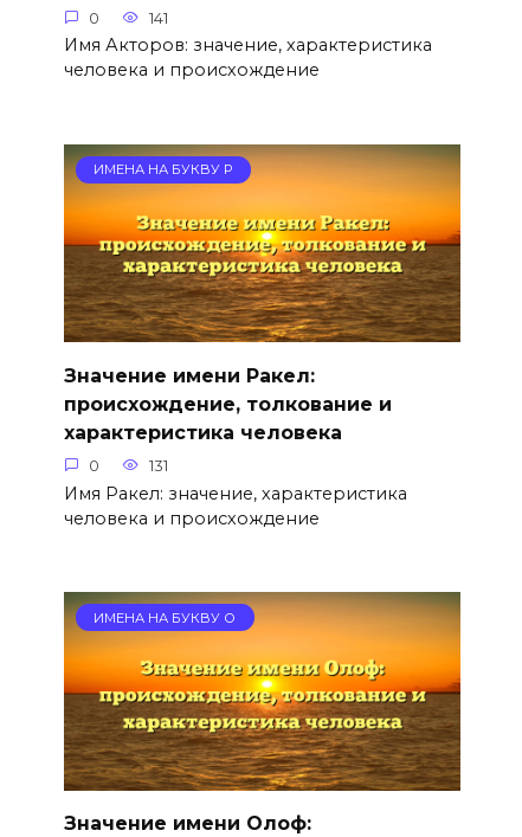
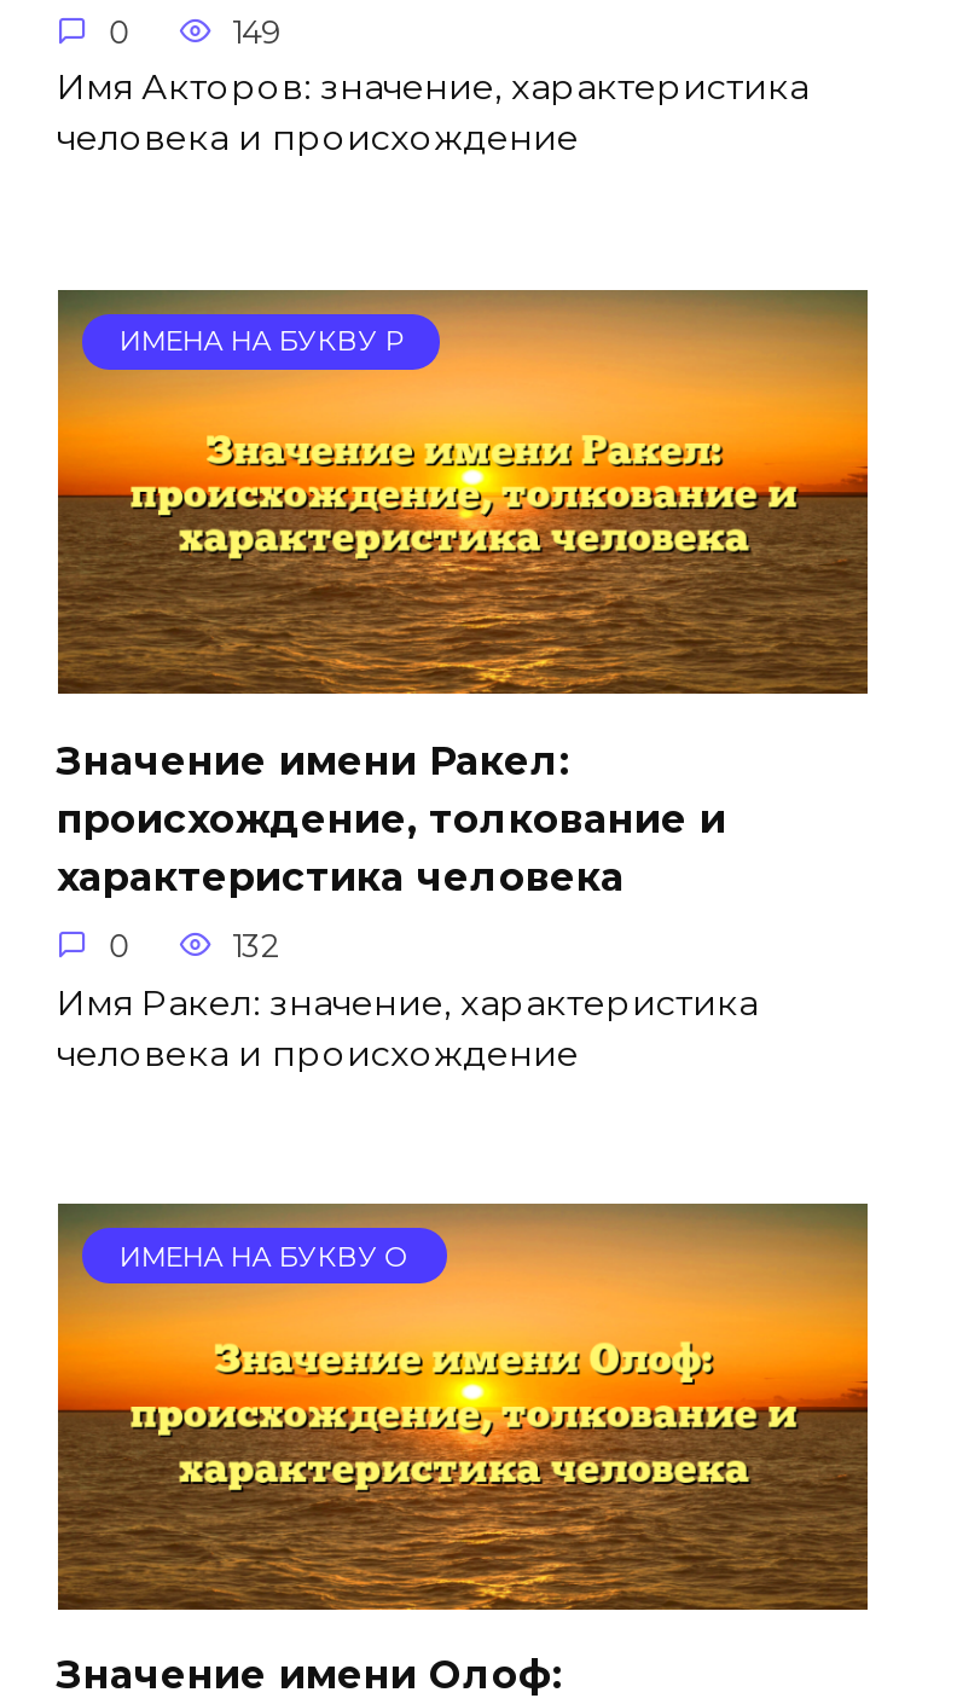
- 141
+ 149

- 131
+ 132
